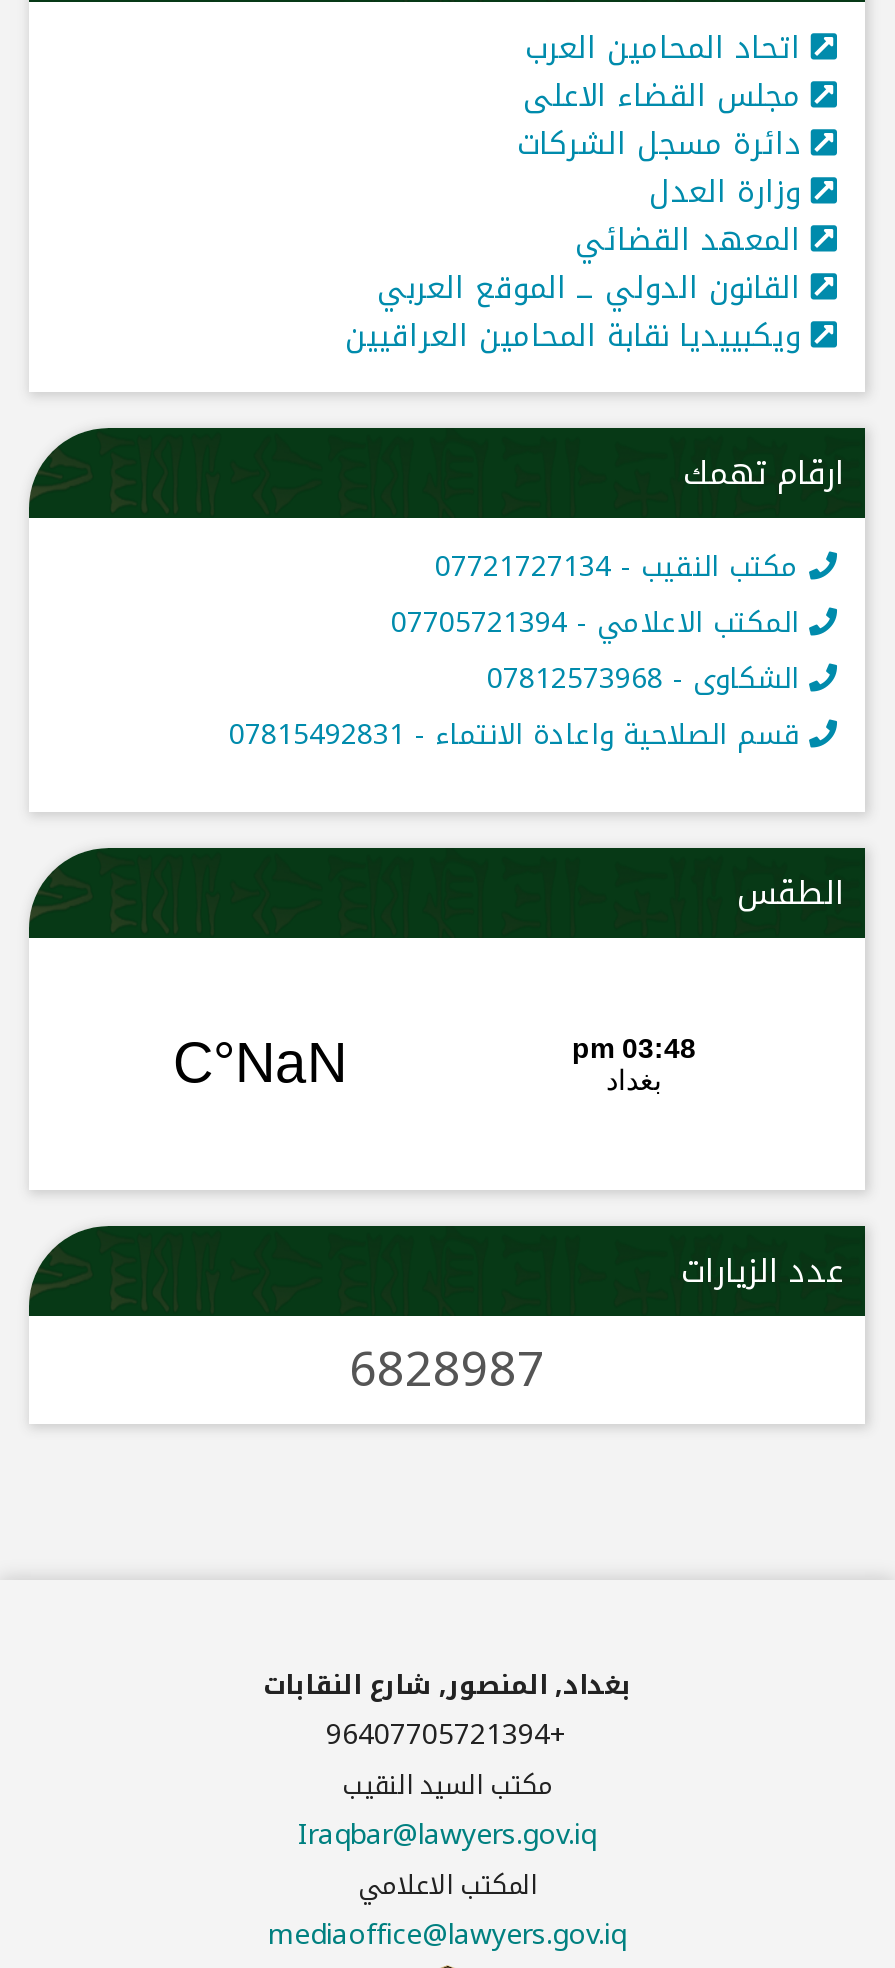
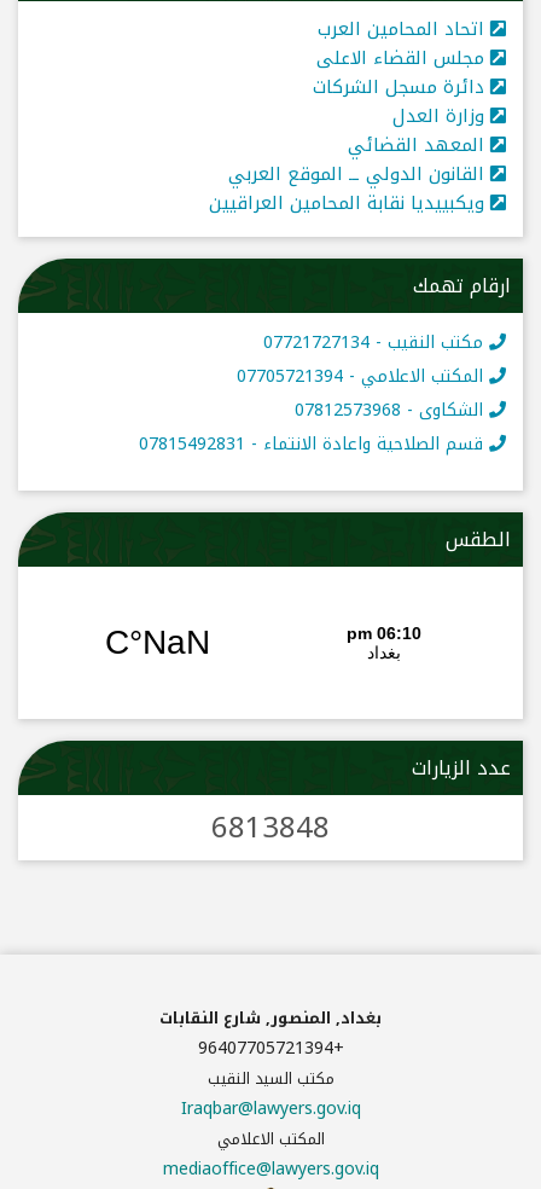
- 6828987
+ 6813848
